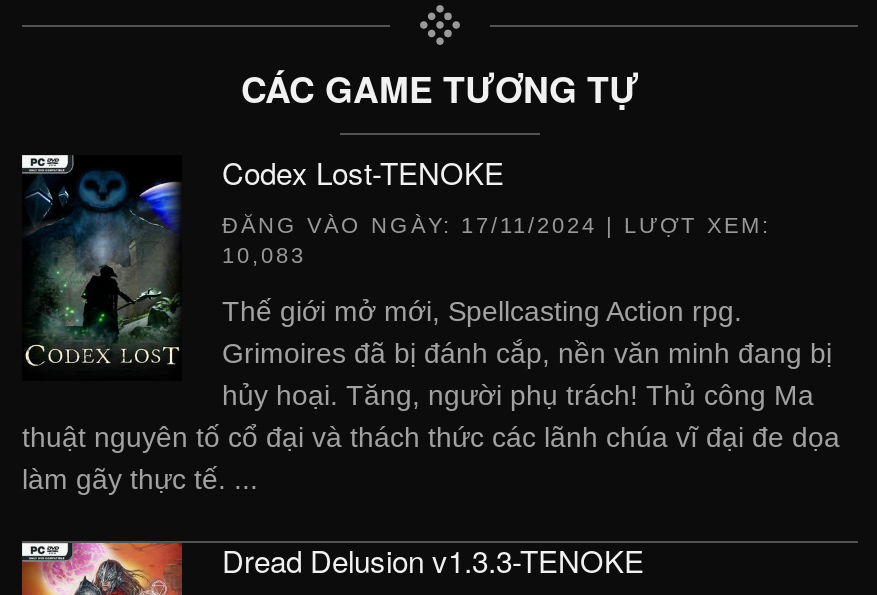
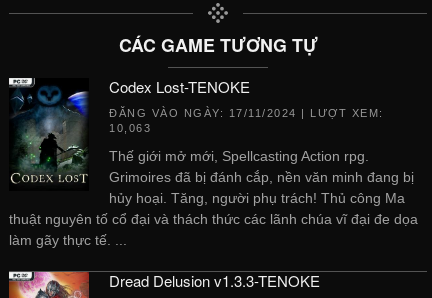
- 10,083
+ 10,063
